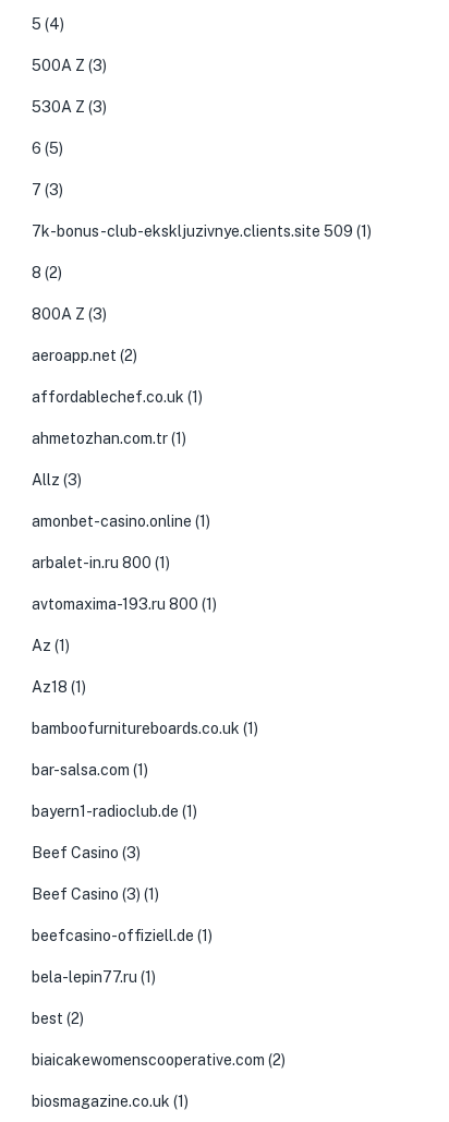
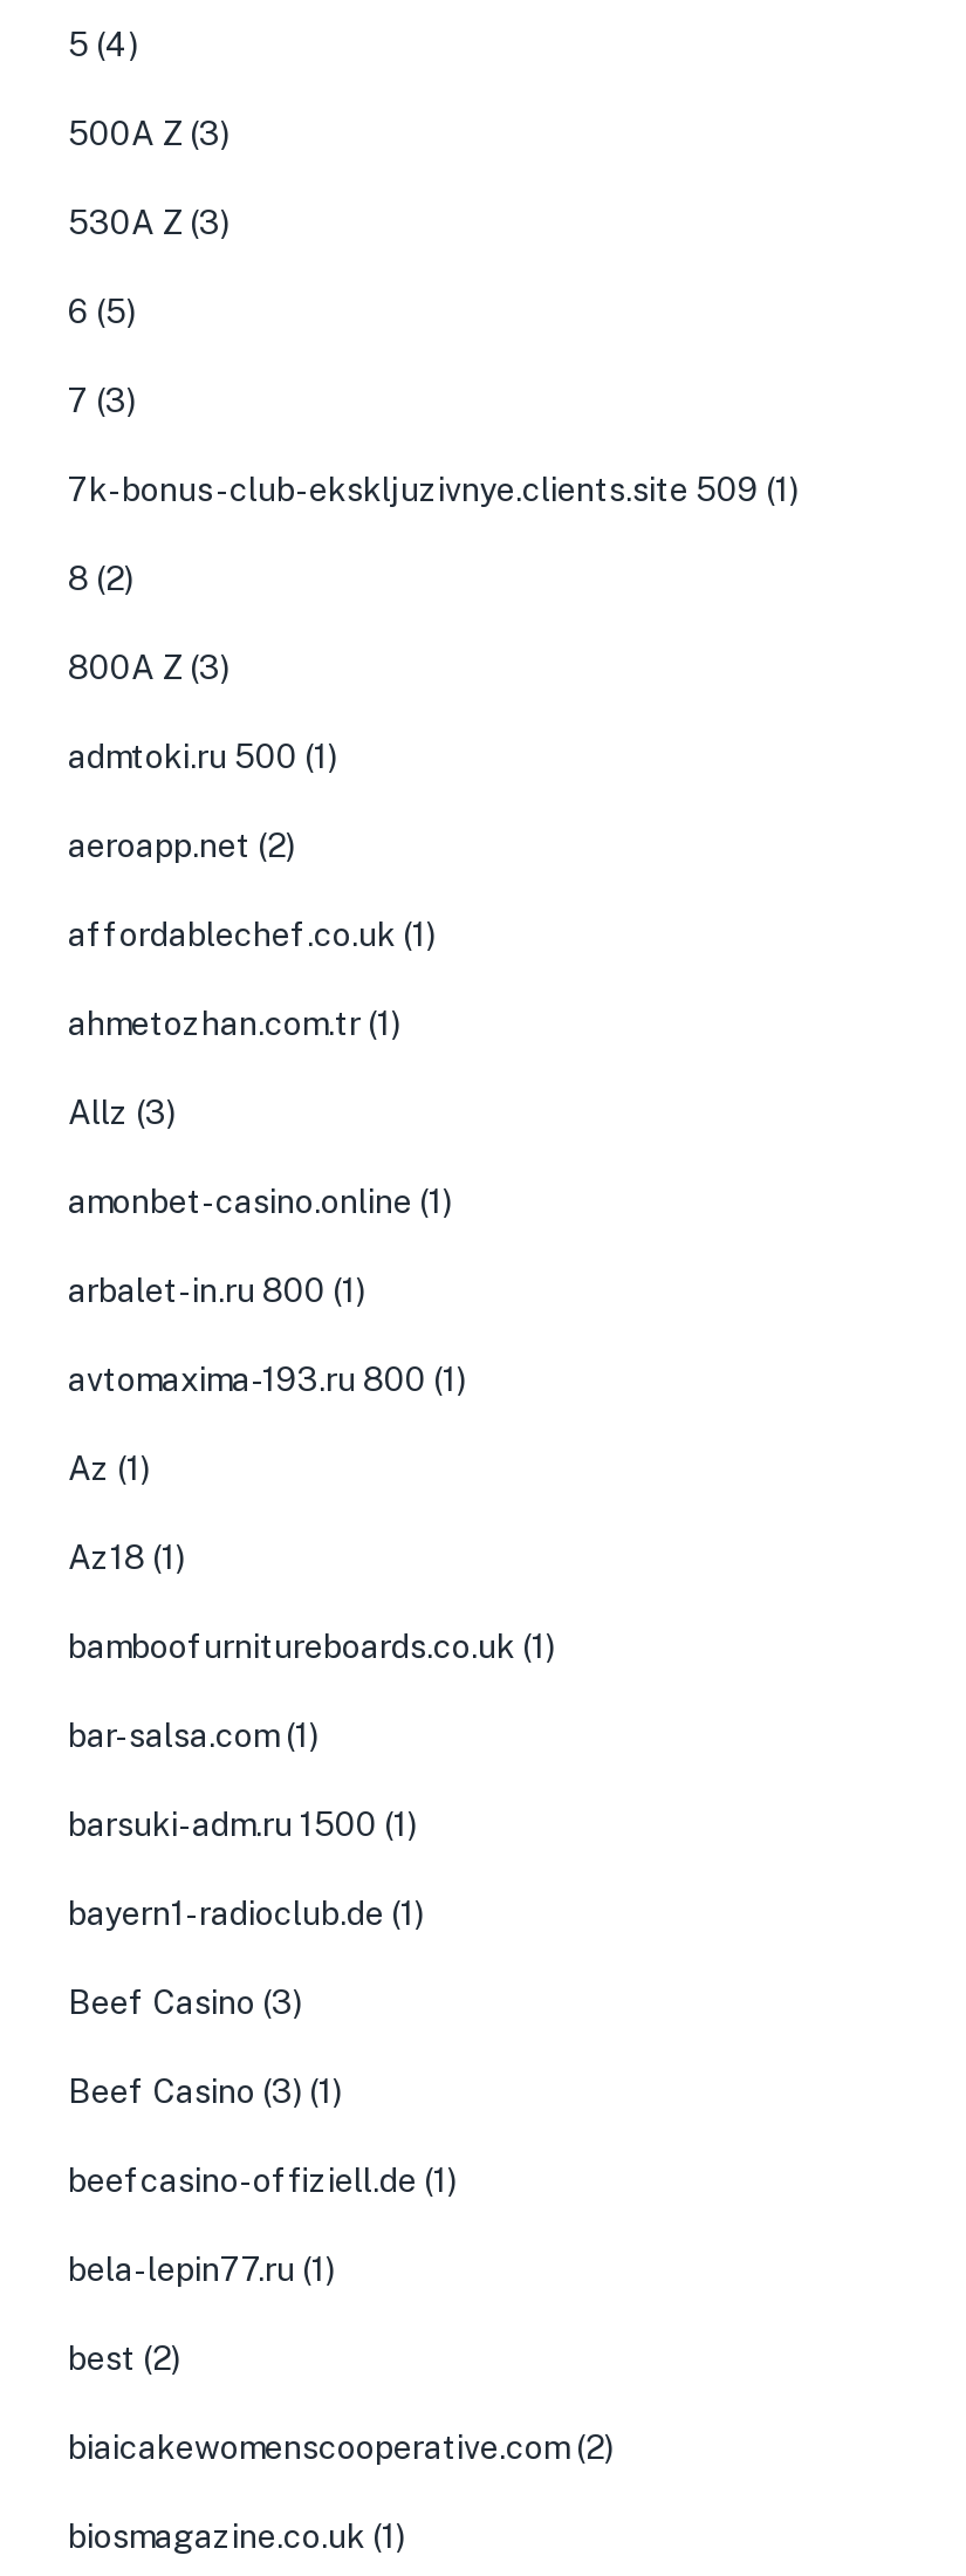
+ admtoki.ru 500 (1)

+ barsuki-adm.ru 1500 (1)
